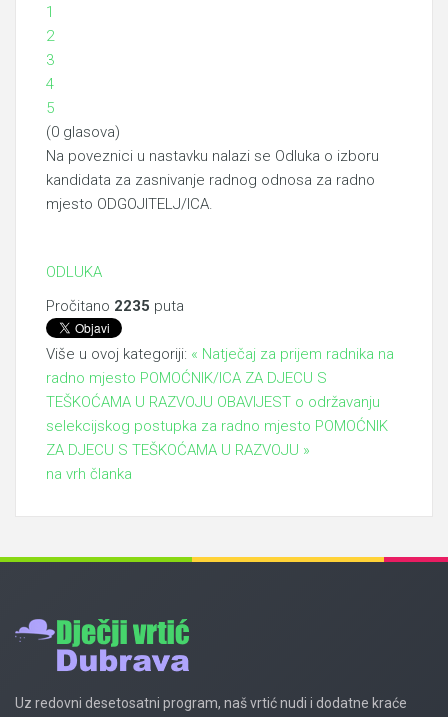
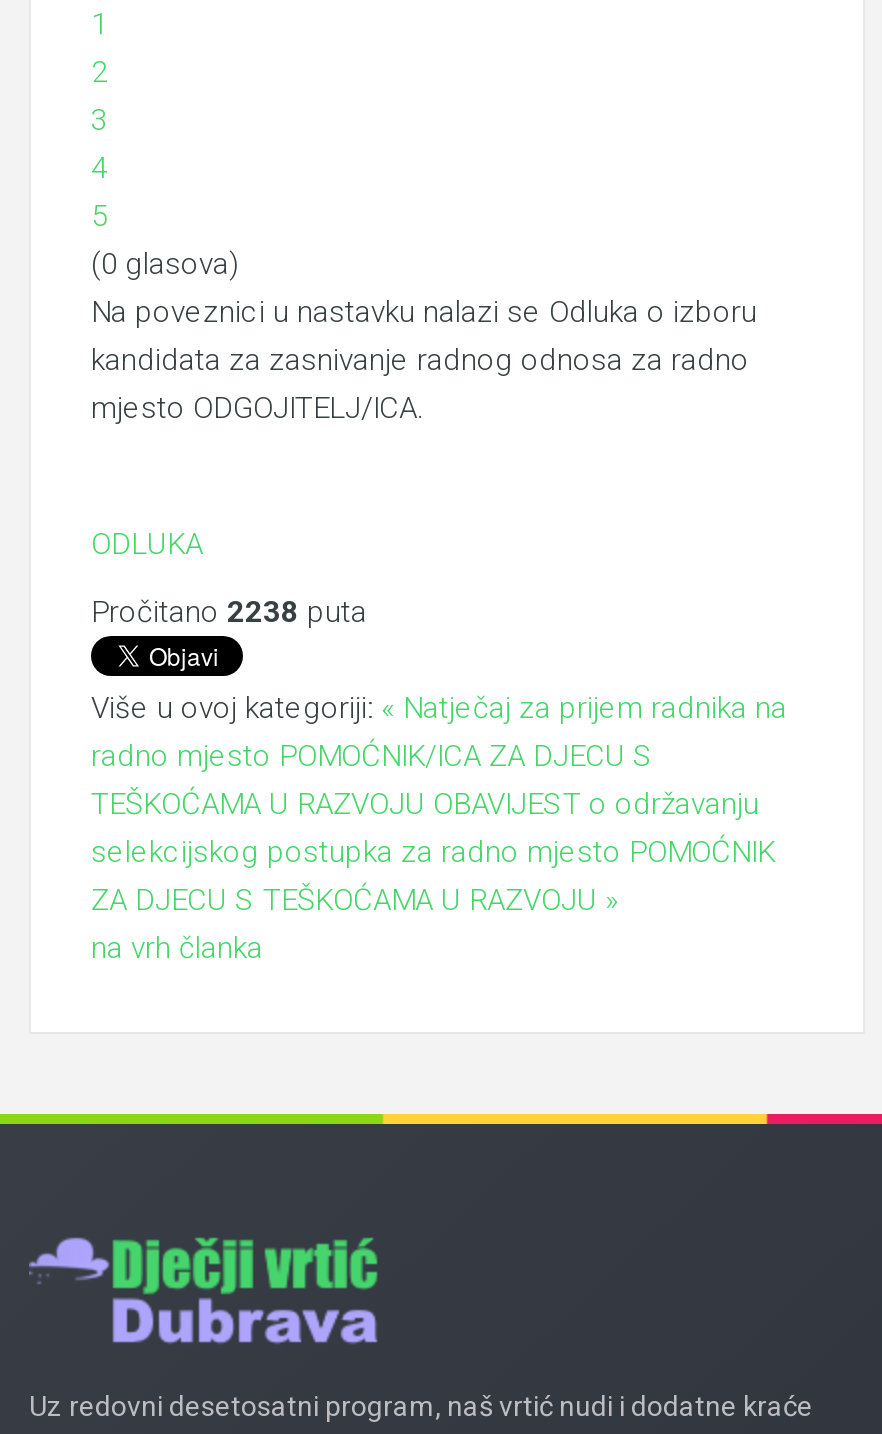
- Pročitano 2235 puta
+ Pročitano 2238 puta
